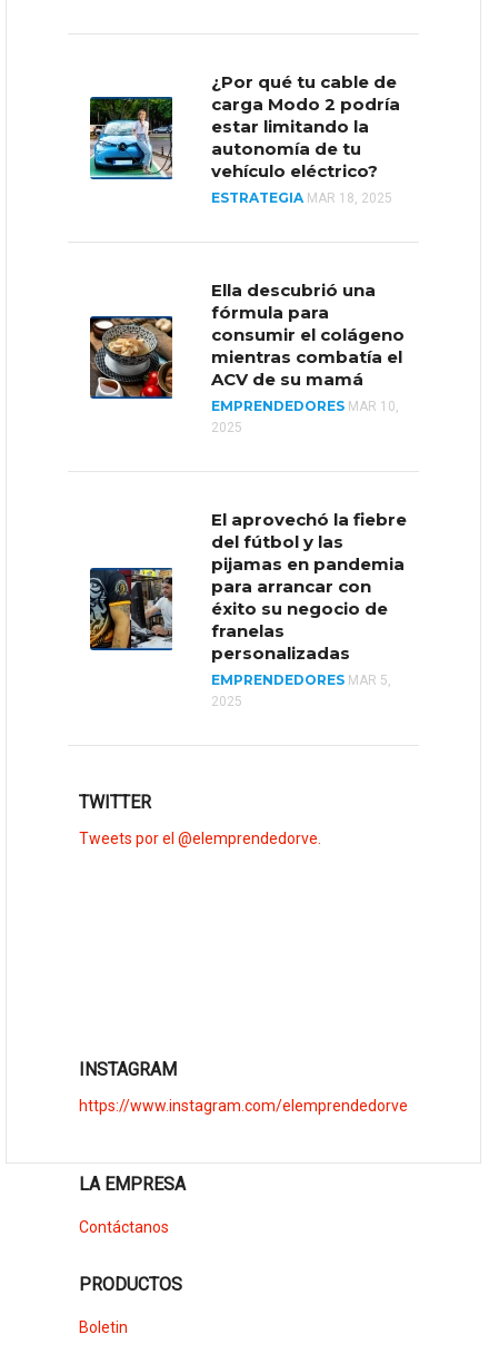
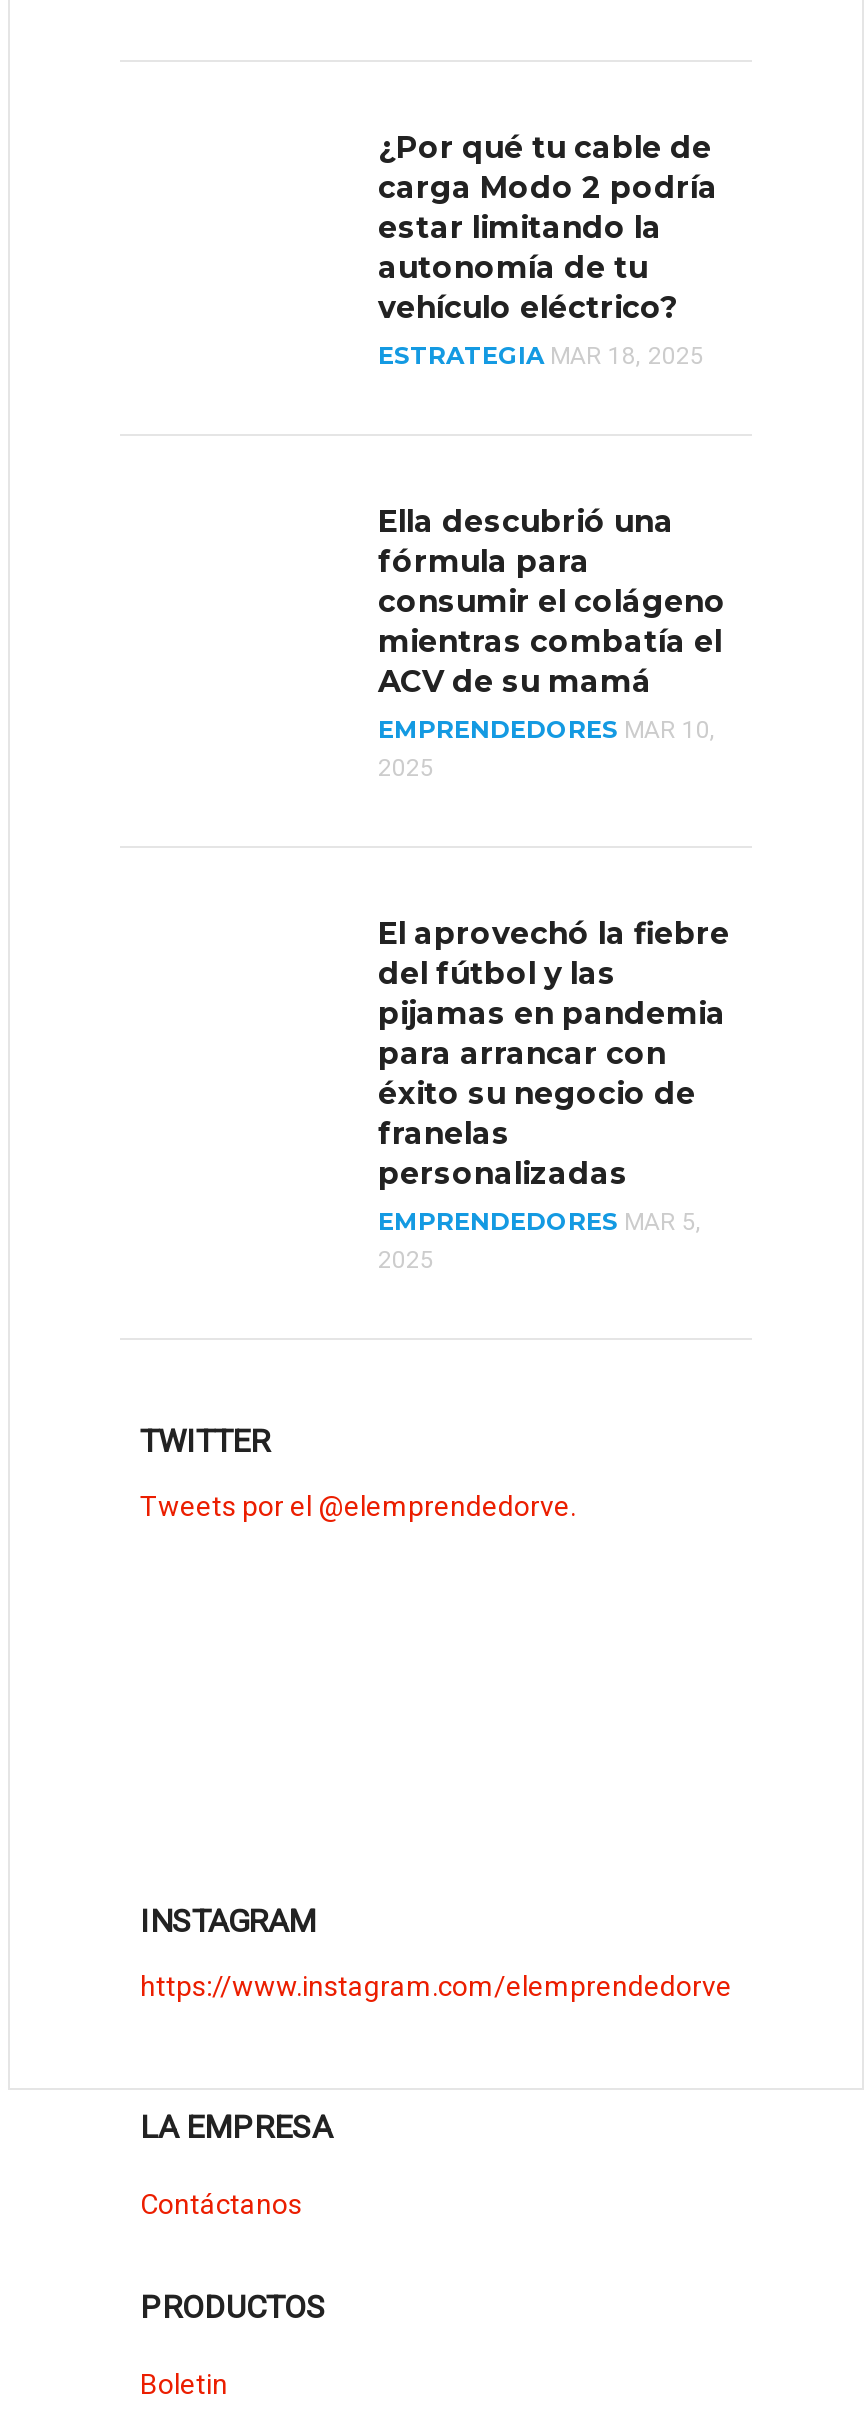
- [image]

- [image]

- [image]
